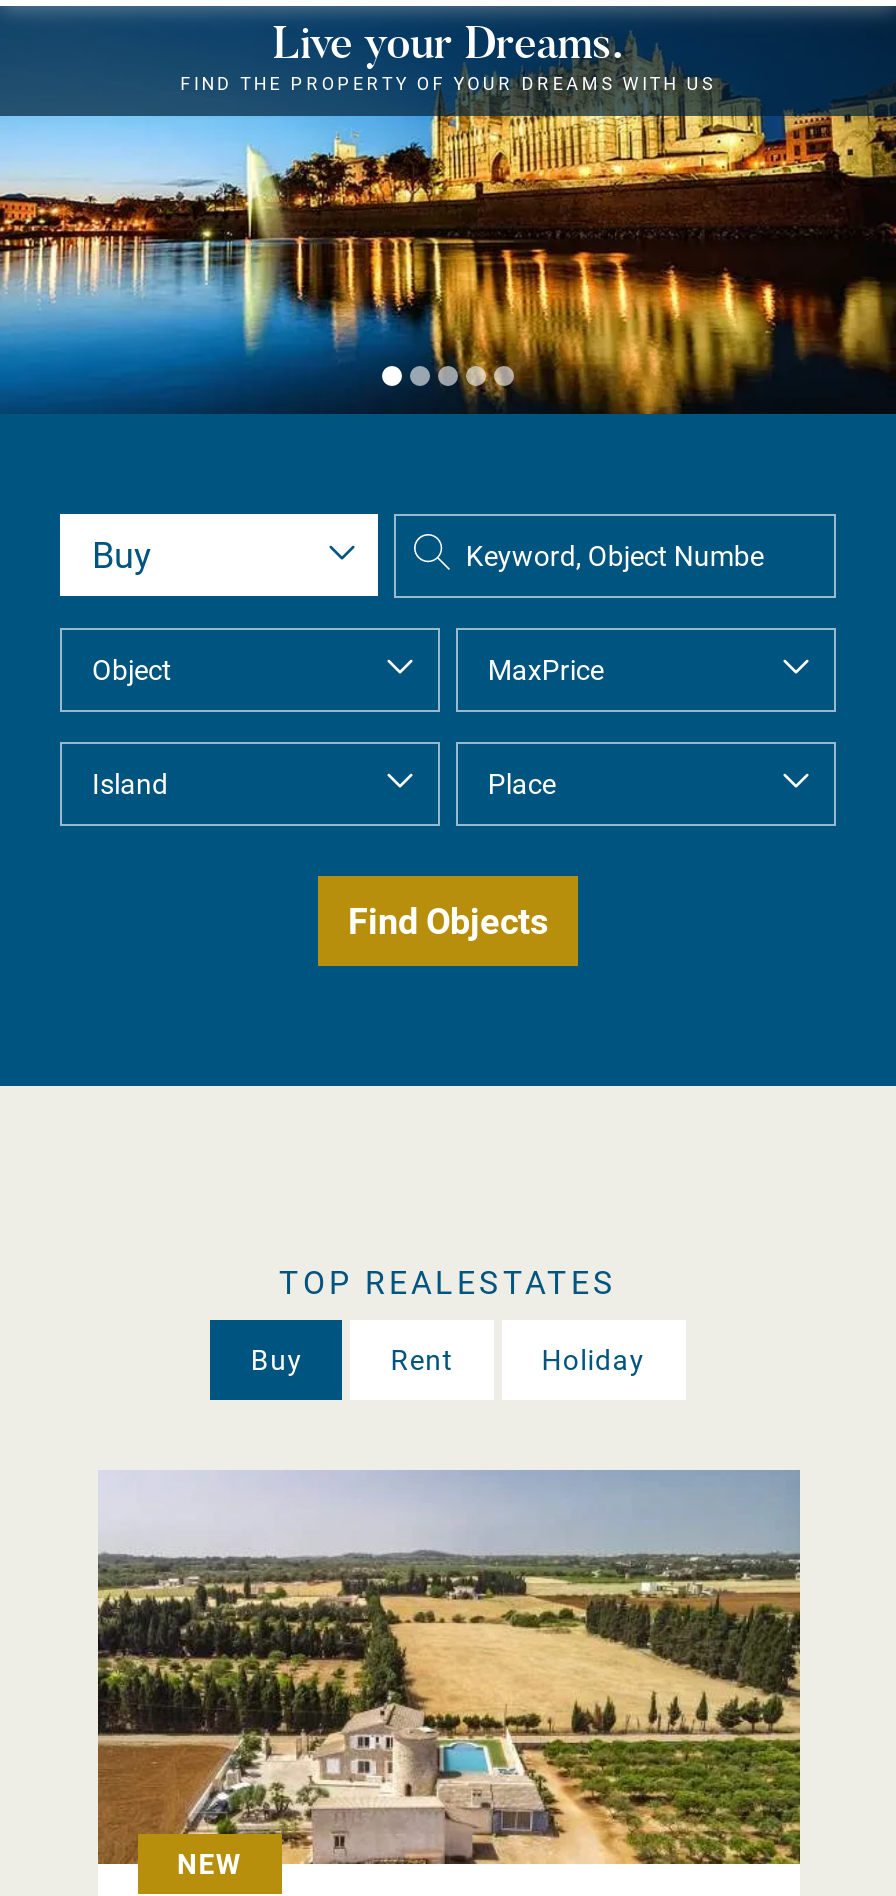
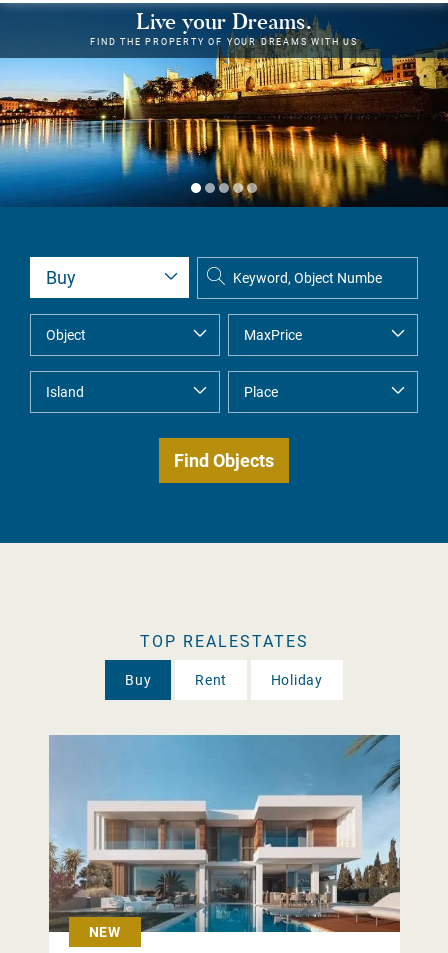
- [image]
+ [image]
